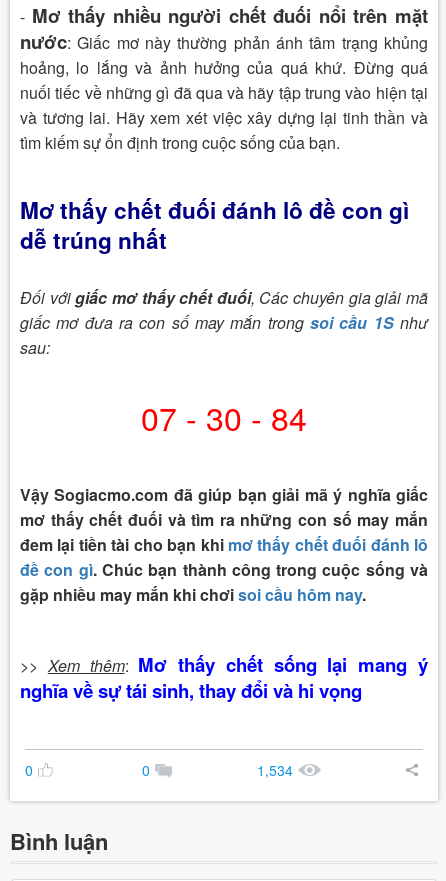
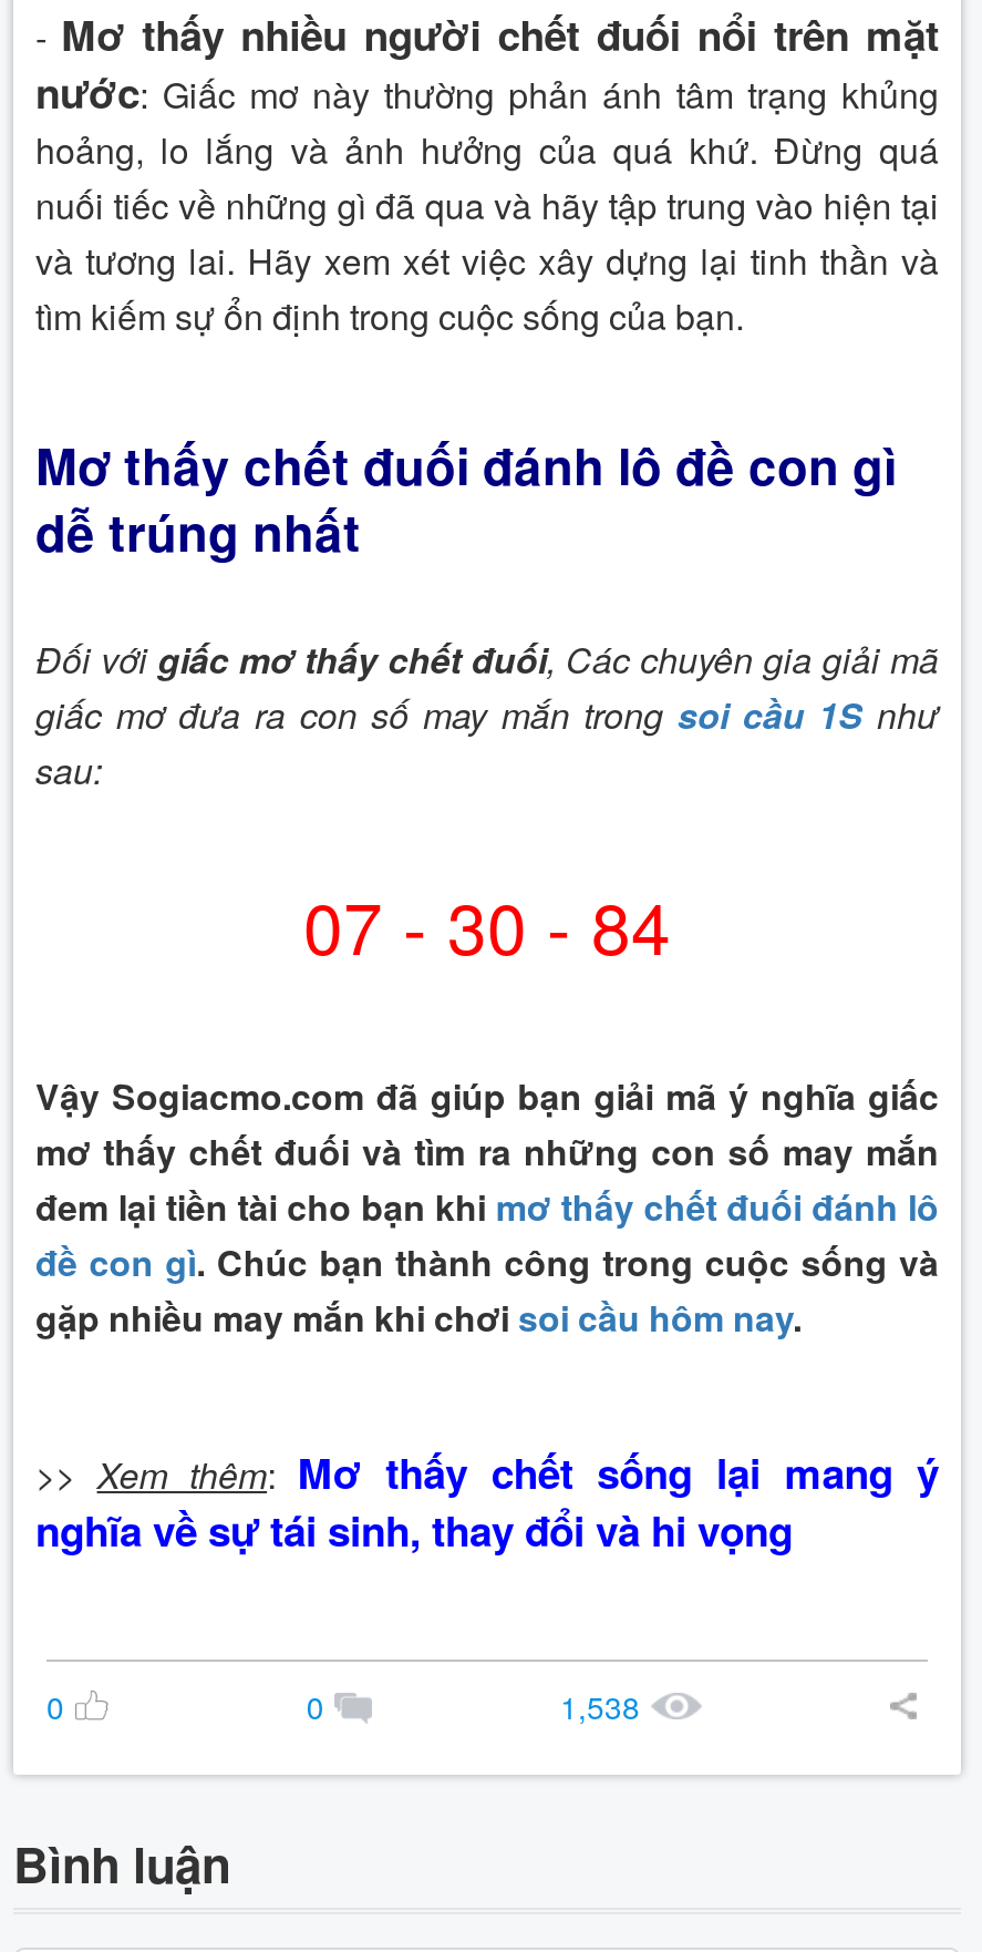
- 1,534
+ 1,538
